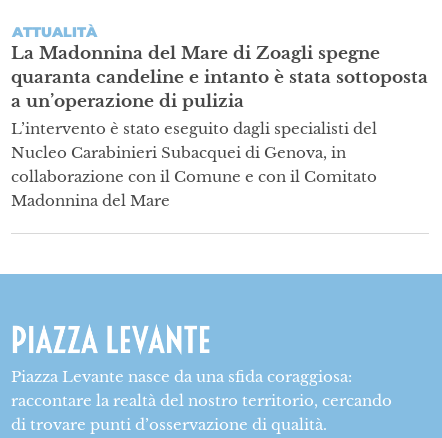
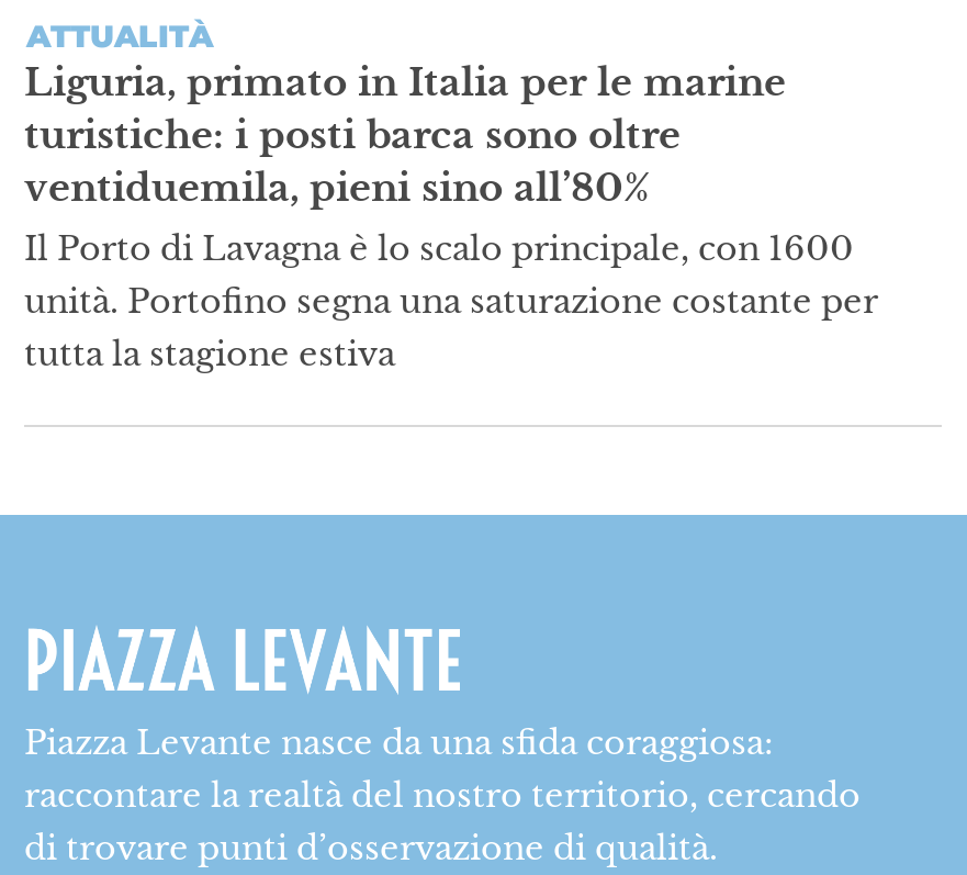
- La Madonnina del Mare di Zoagli spegne
- quaranta candeline e intanto è stata sottoposta
- a un’operazione di pulizia
- L’intervento è stato eseguito dagli specialisti del
- Nucleo Carabinieri Subacquei di Genova, in
- collaborazione con il Comune e con il Comitato
- Madonnina del Mare
+ Liguria, primato in Italia per le marine
+ turistiche: i posti barca sono oltre
+ ventiduemila, pieni sino all’80%
+ Il Porto di Lavagna è lo scalo principale, con 1600
+ unità. Portofino segna una saturazione costante per
+ tutta la stagione estiva
